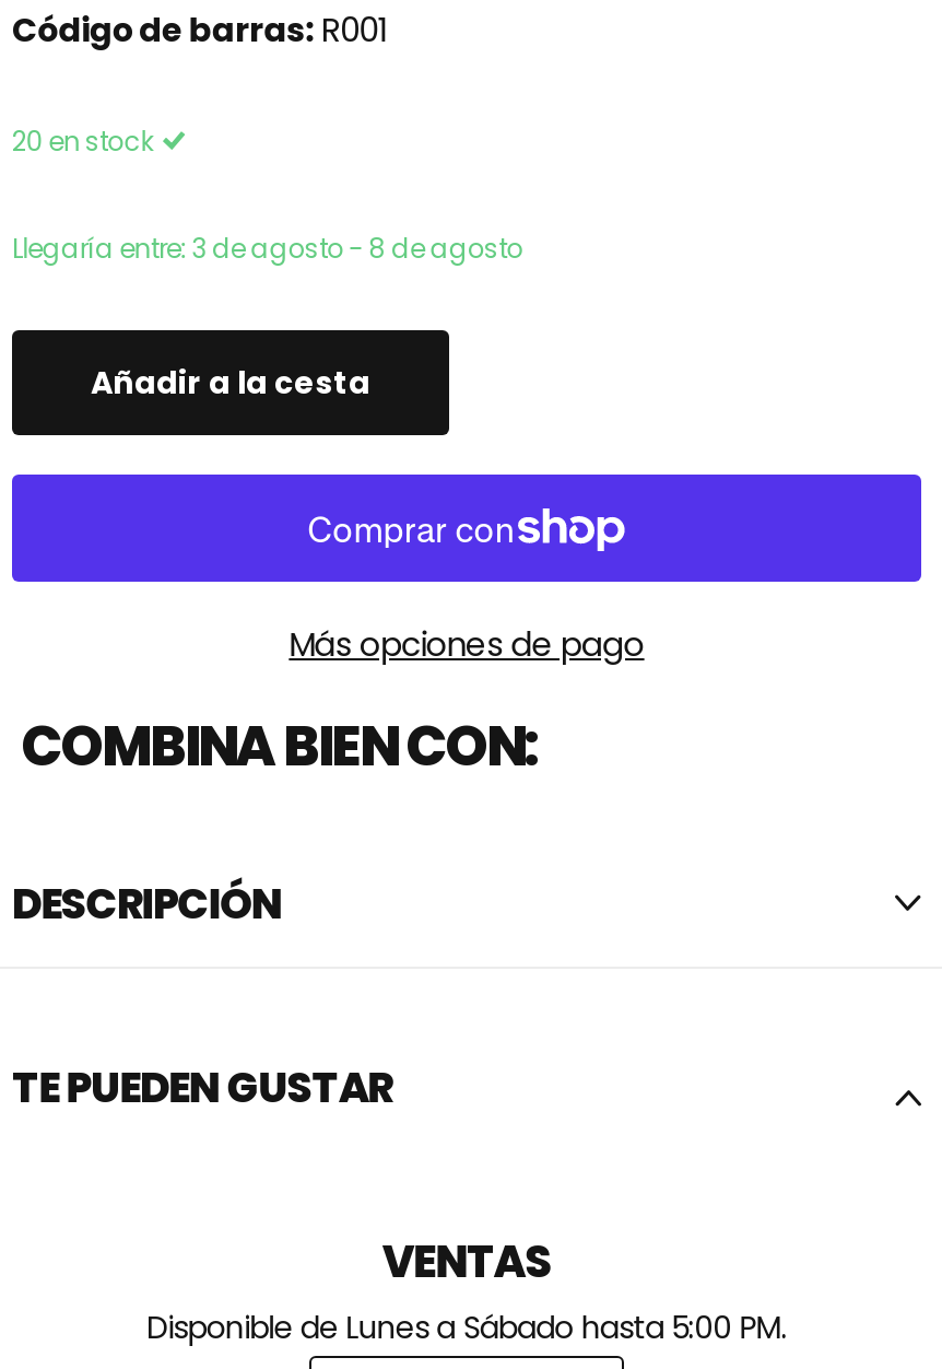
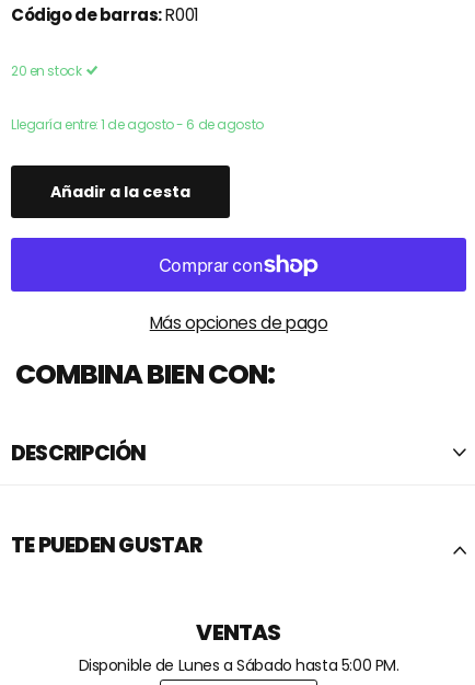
- Llegaría entre: 3 de agosto - 8 de agosto
+ Llegaría entre: 1 de agosto - 6 de agosto
